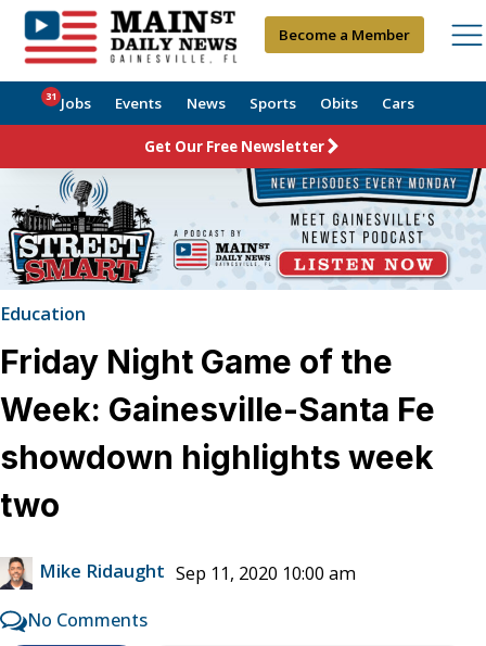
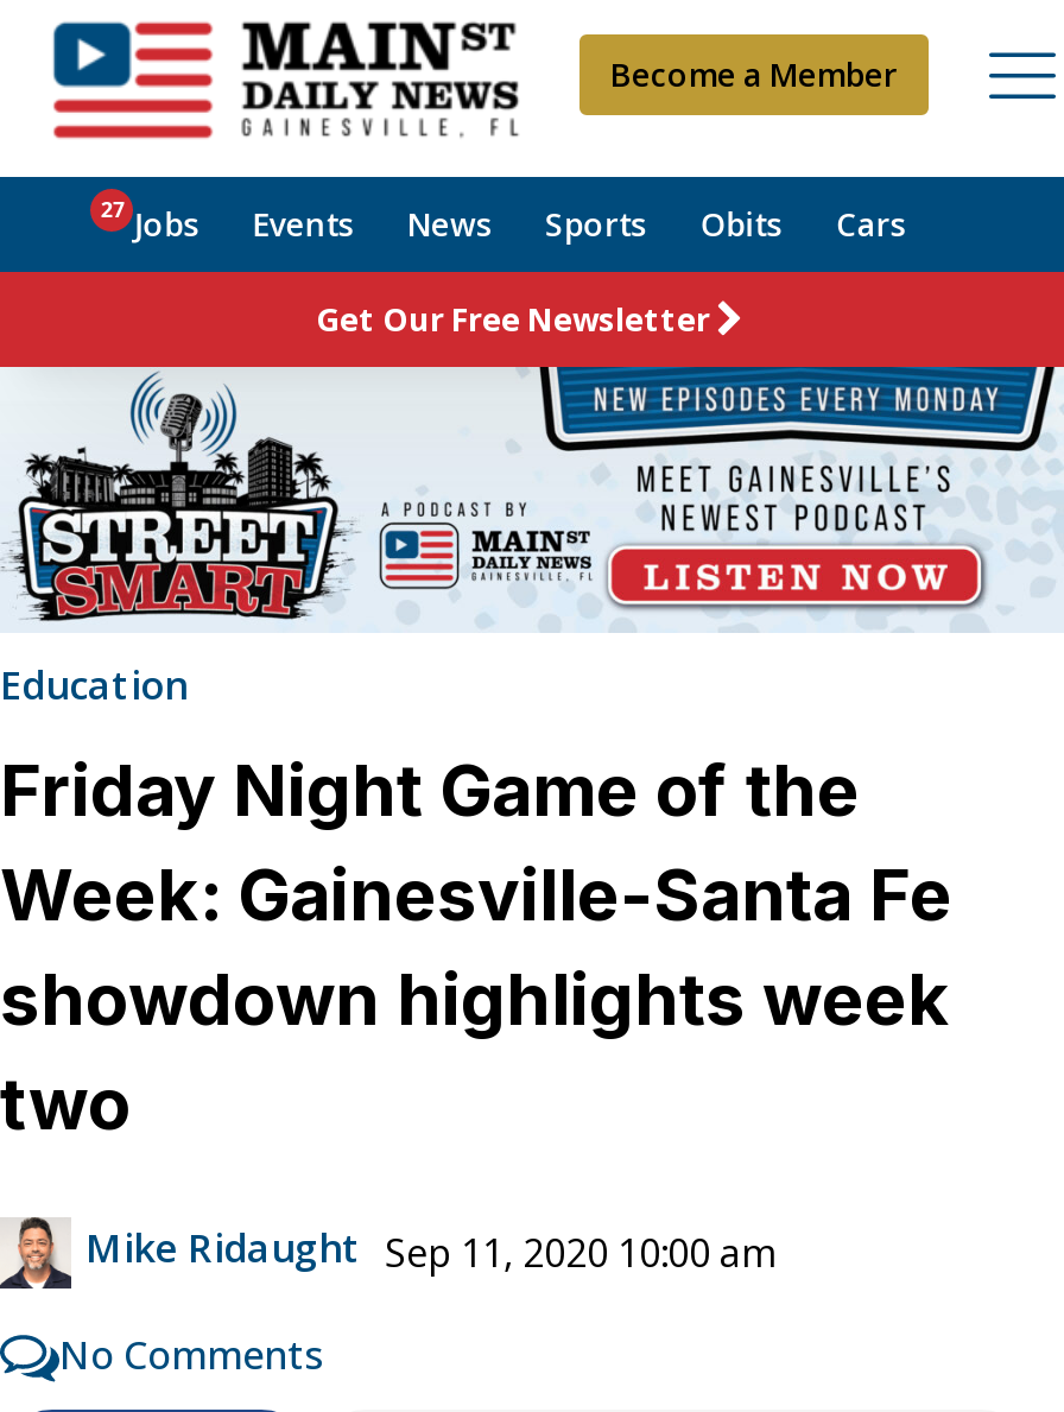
- 31 Jobs Events News Sports Obits Cars
+ 27 Jobs Events News Sports Obits Cars
